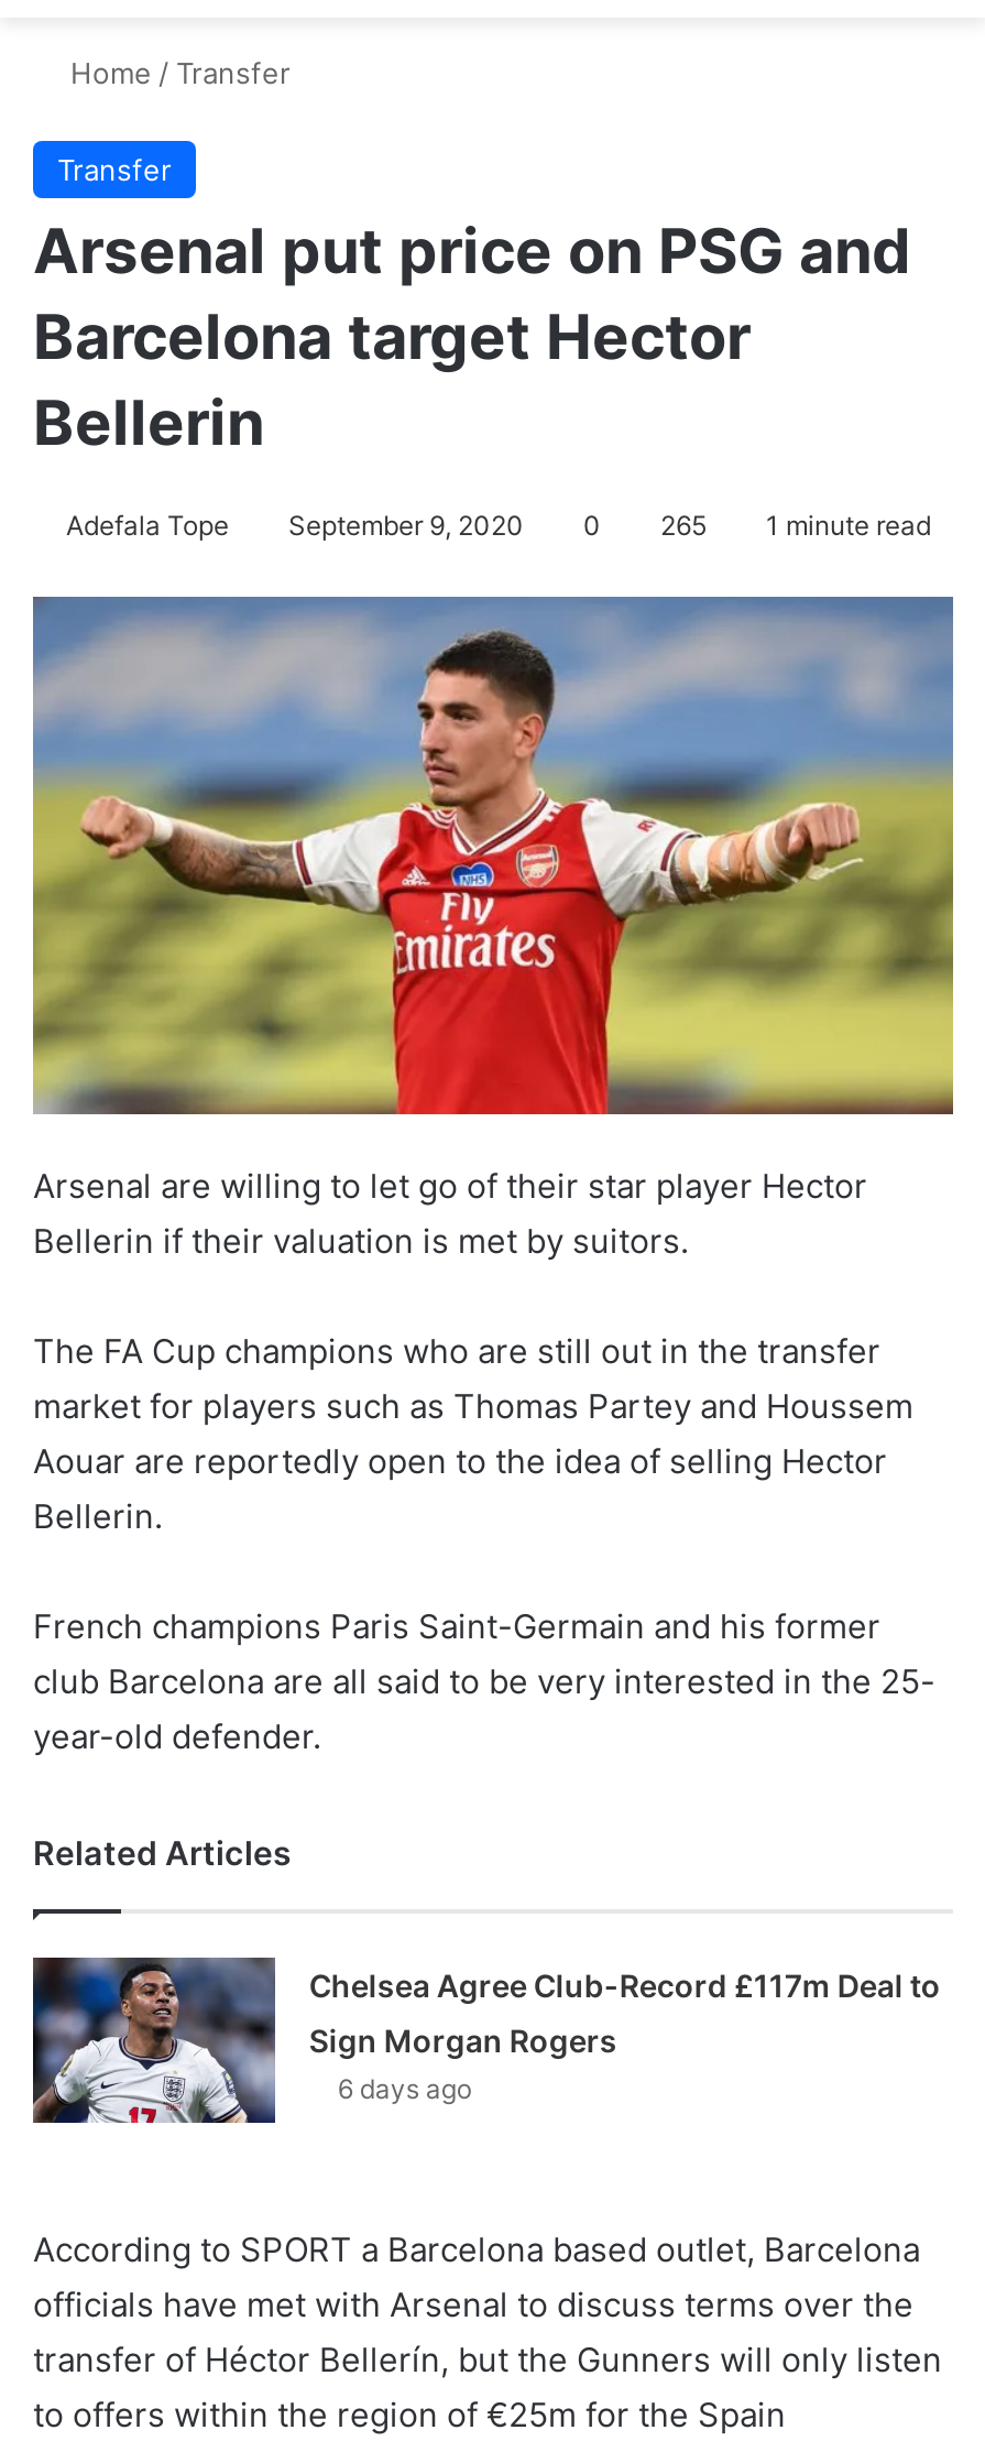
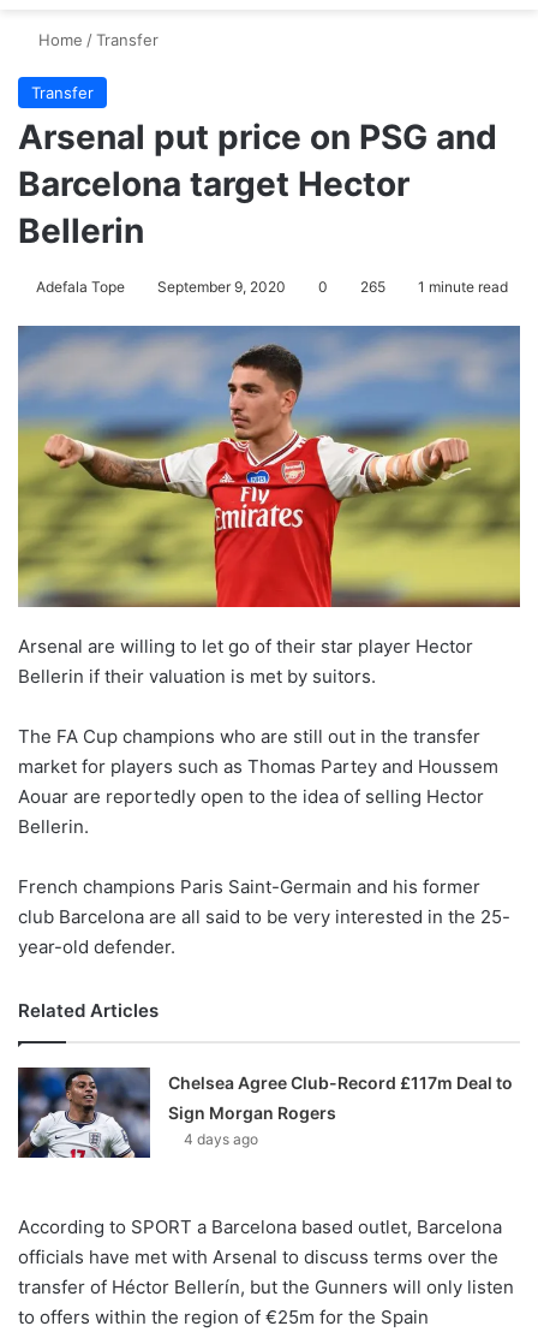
- 6 days ago
+ 4 days ago
